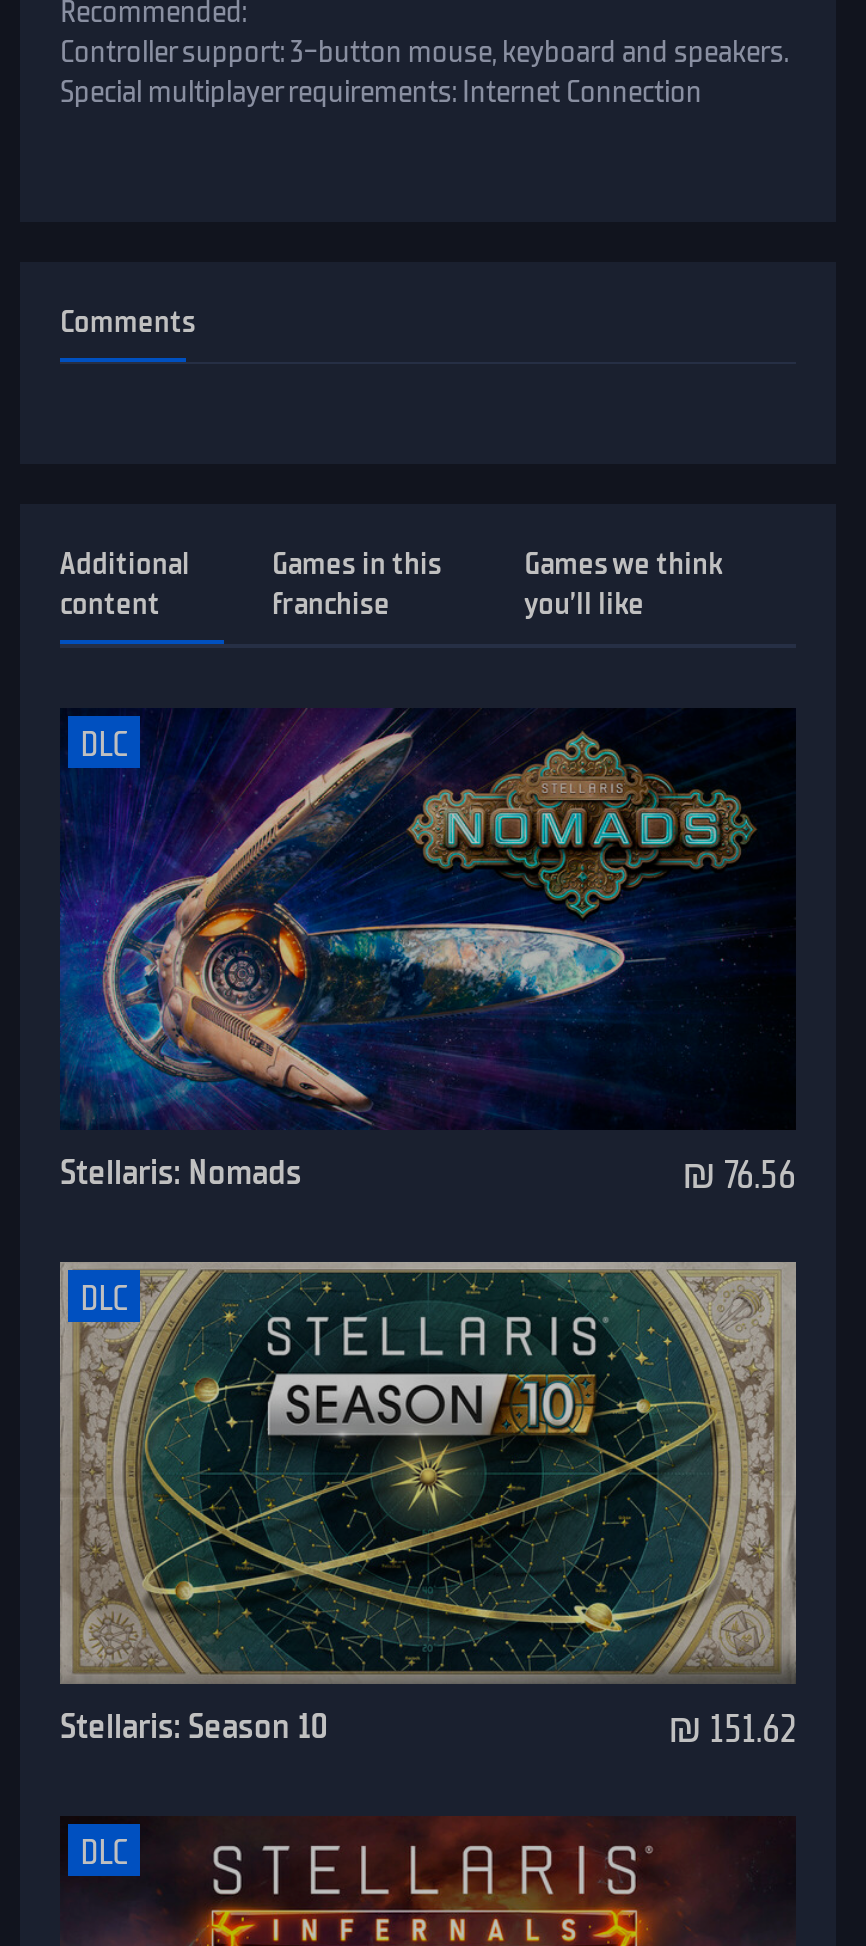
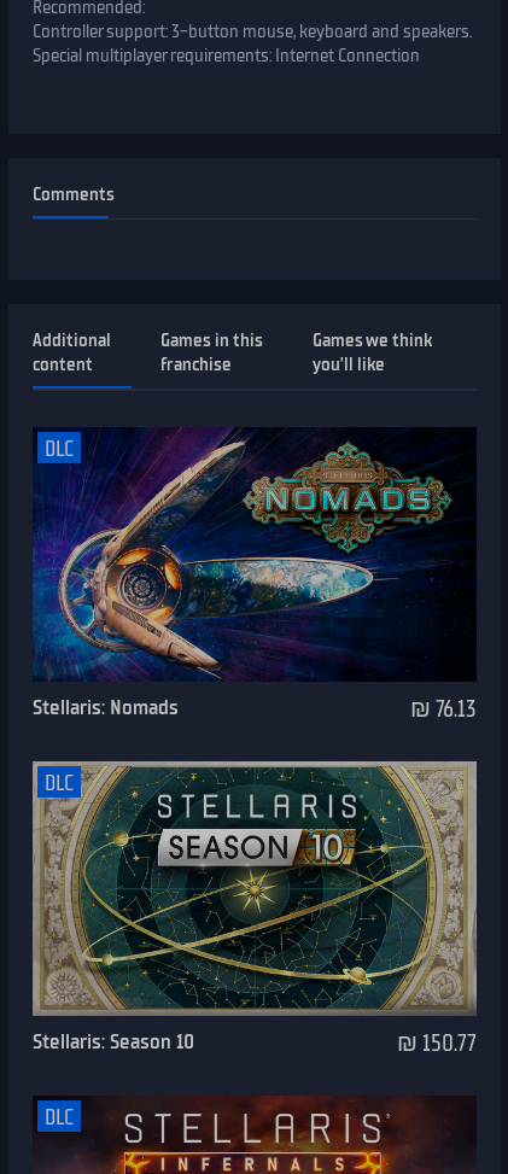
- ₪ 76.56
+ ₪ 76.13

- ₪ 151.62
+ ₪ 150.77
